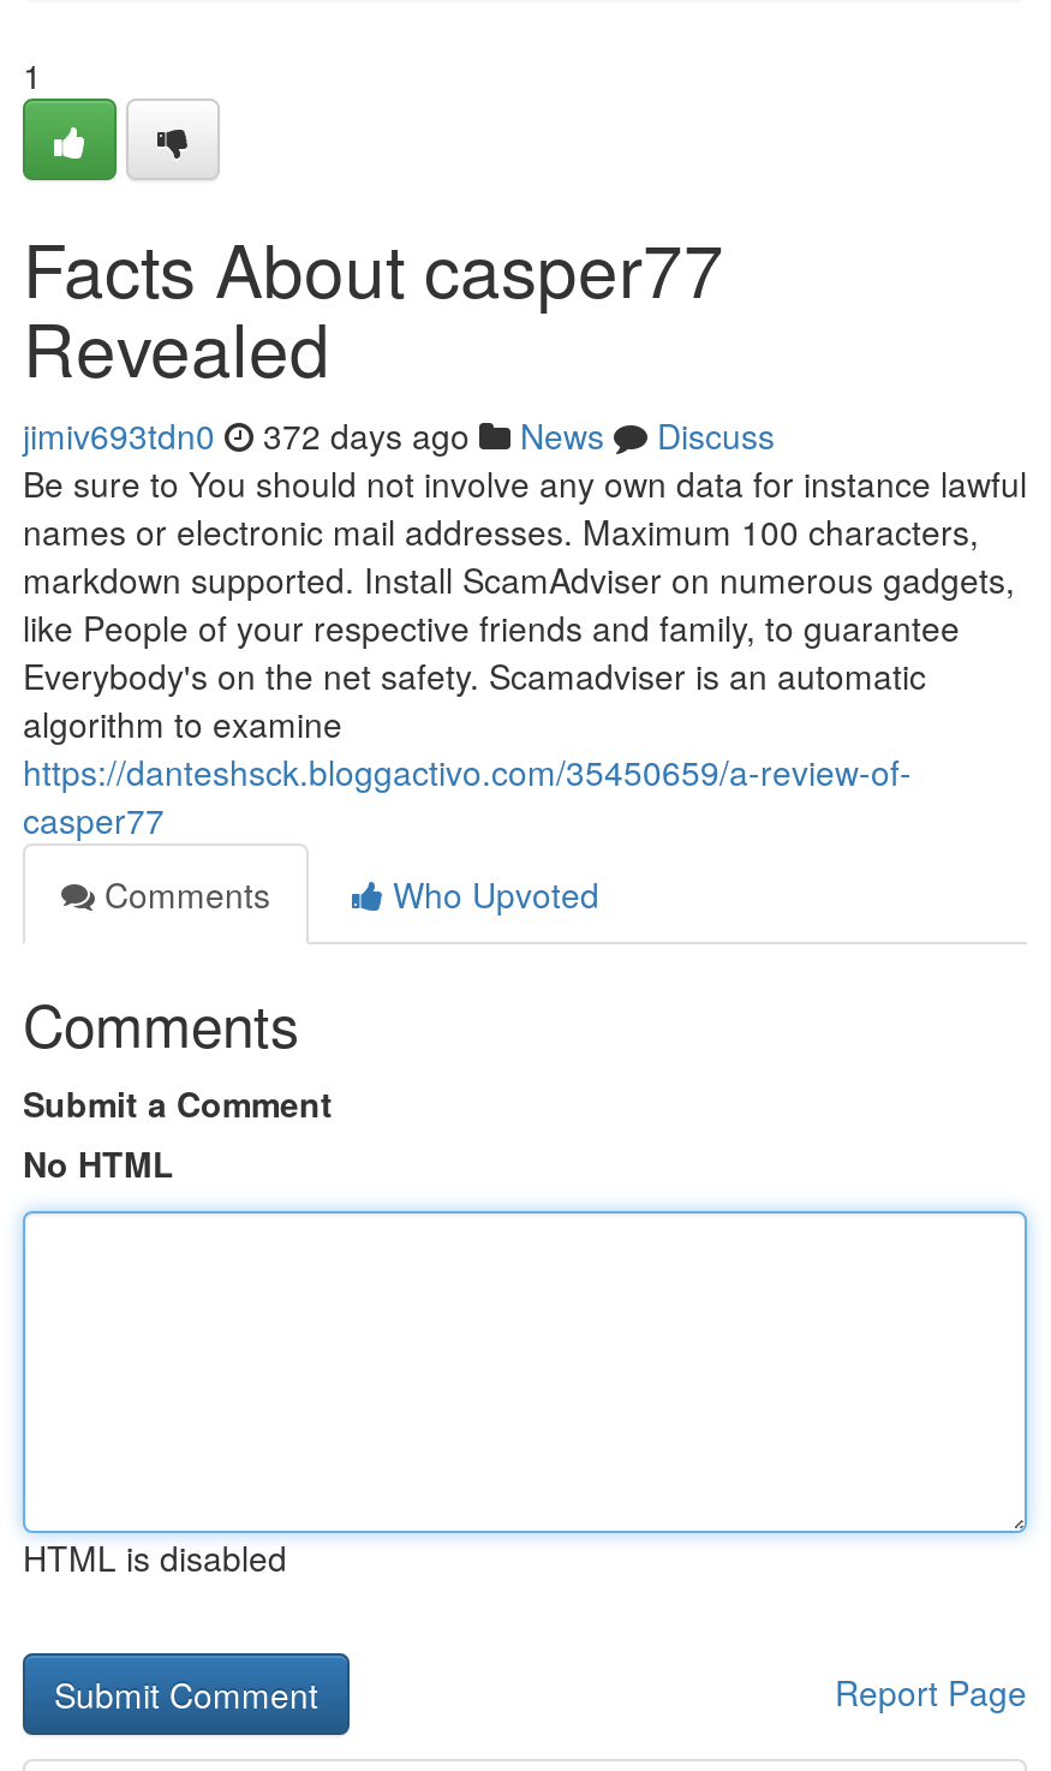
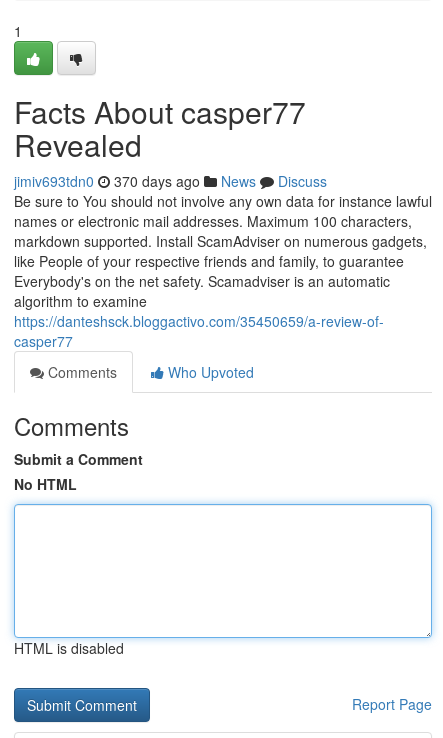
- jimiv693tdn0 372 days ago News Discuss
+ jimiv693tdn0 370 days ago News Discuss
